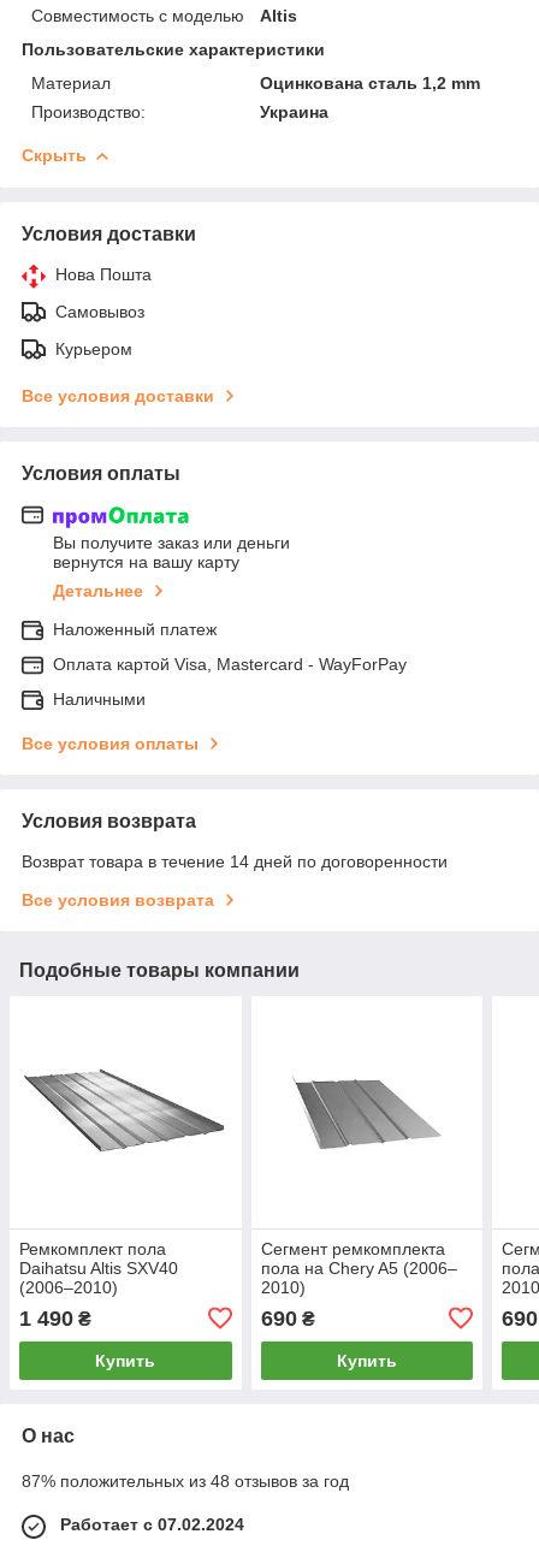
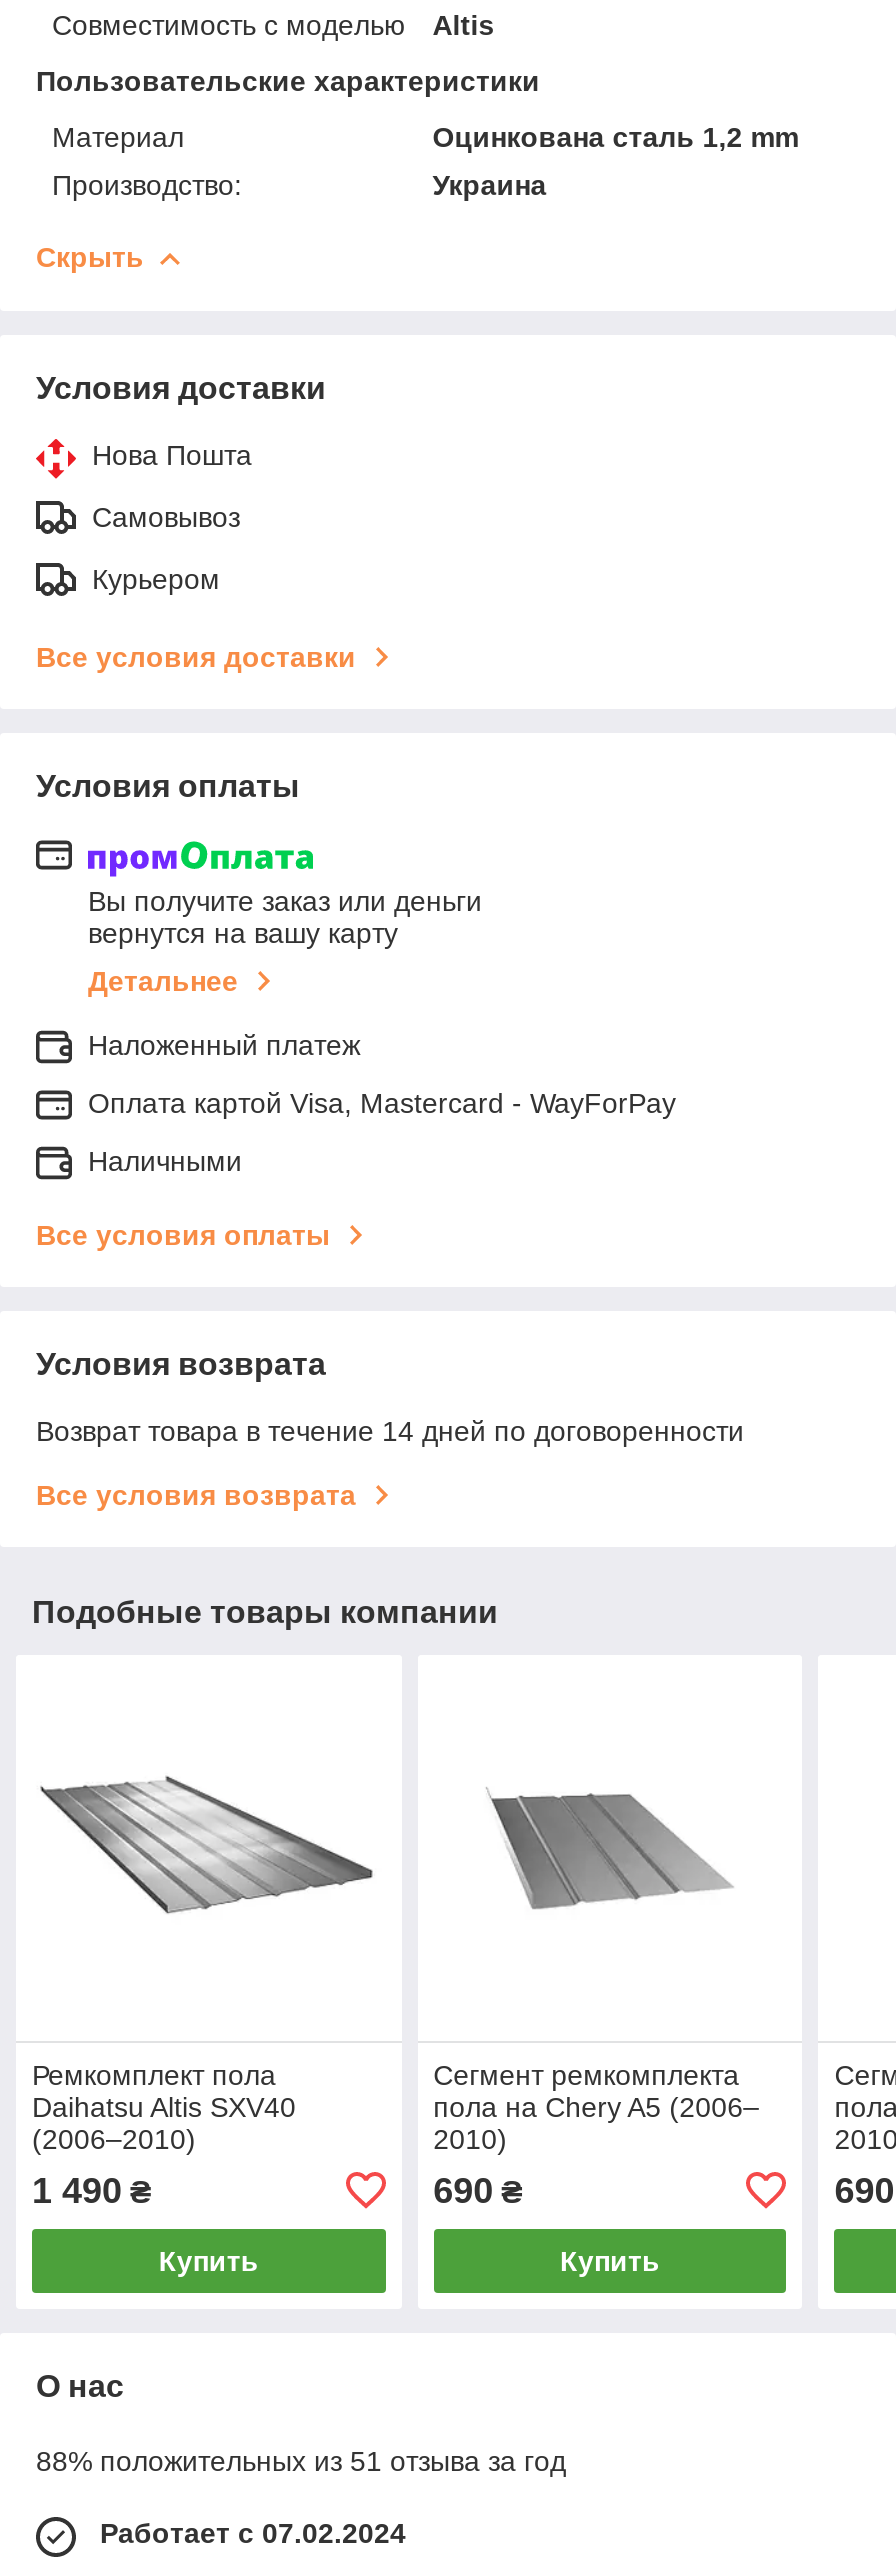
- 87% положительных из 48 отзывов за год
+ 88% положительных из 51 отзыва за год
